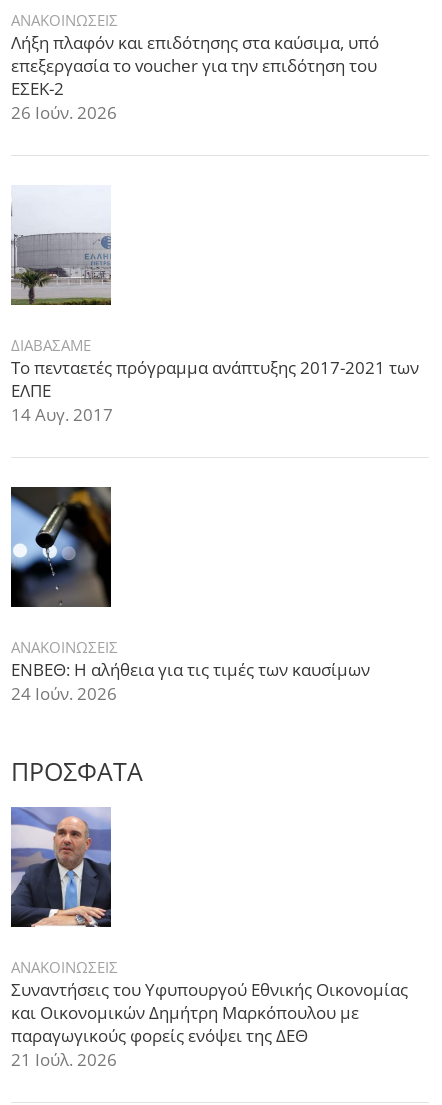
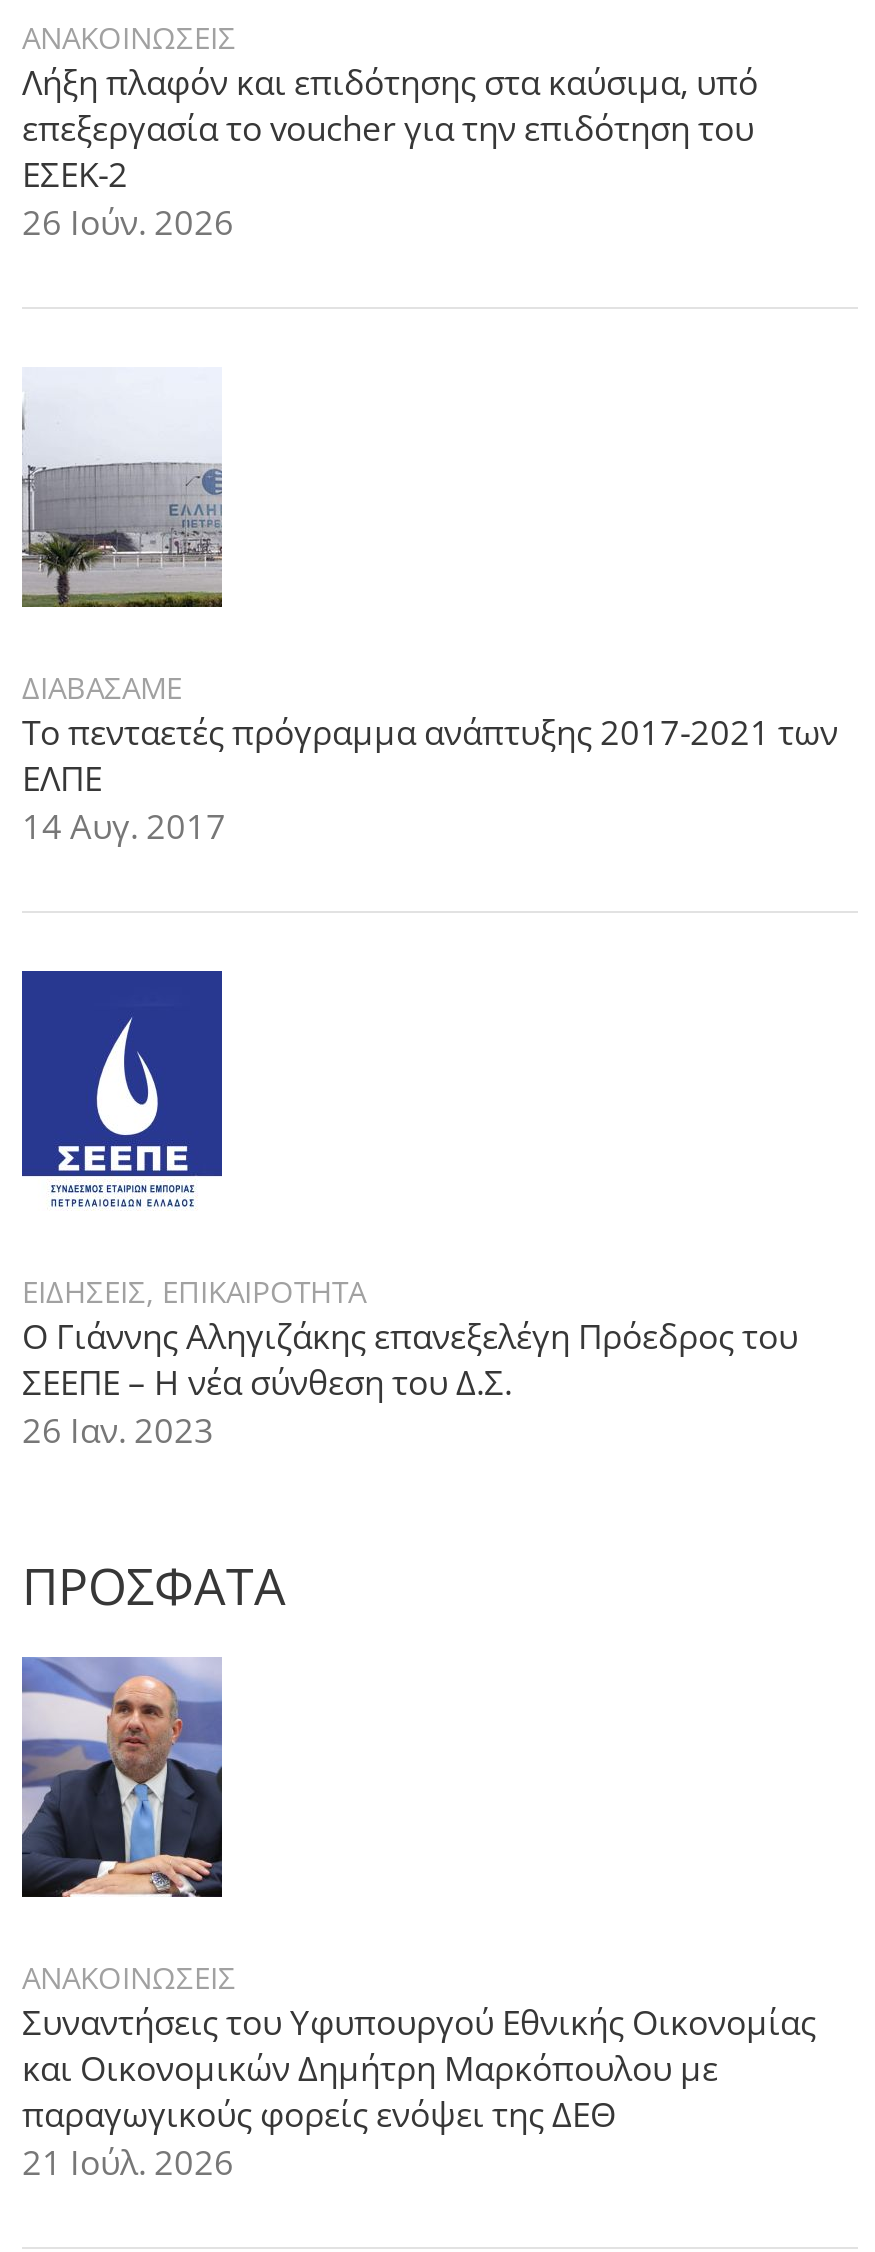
- [image]
- ΑΝΑΚΟΙΝΩΣΕΙΣ
- ΕΝΒΕΘ: Η αλήθεια για τις τιμές των καυσίμων
- 24 Ιούν. 2026
+ [image]
+ ΕΙΔΗΣΕΙΣ, ΕΠΙΚΑΙΡΟΤΗΤΑ
+ Ο Γιάννης Αληγιζάκης επανεξελέγη Πρόεδρος του
+ ΣΕΕΠΕ – Η νέα σύνθεση του Δ.Σ.
+ 26 Ιαν. 2023
